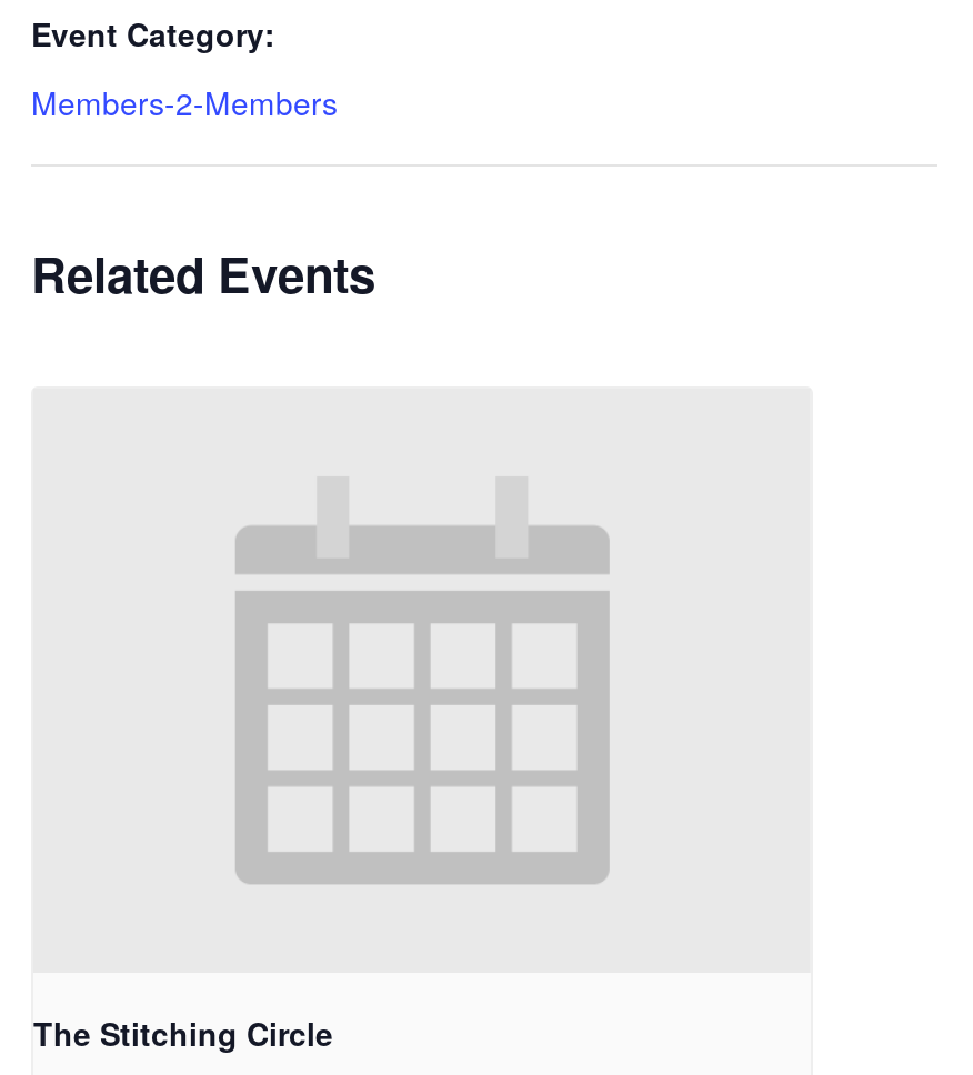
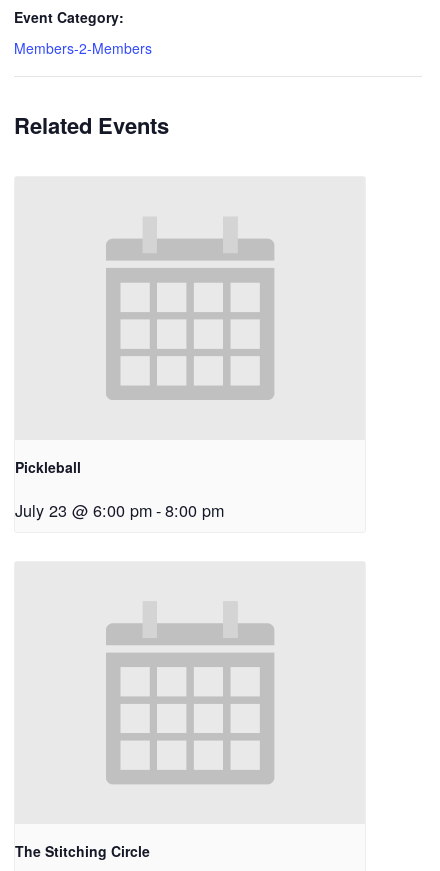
+ Pickleball
+ July 23 @ 6:00 pm - 8:00 pm
